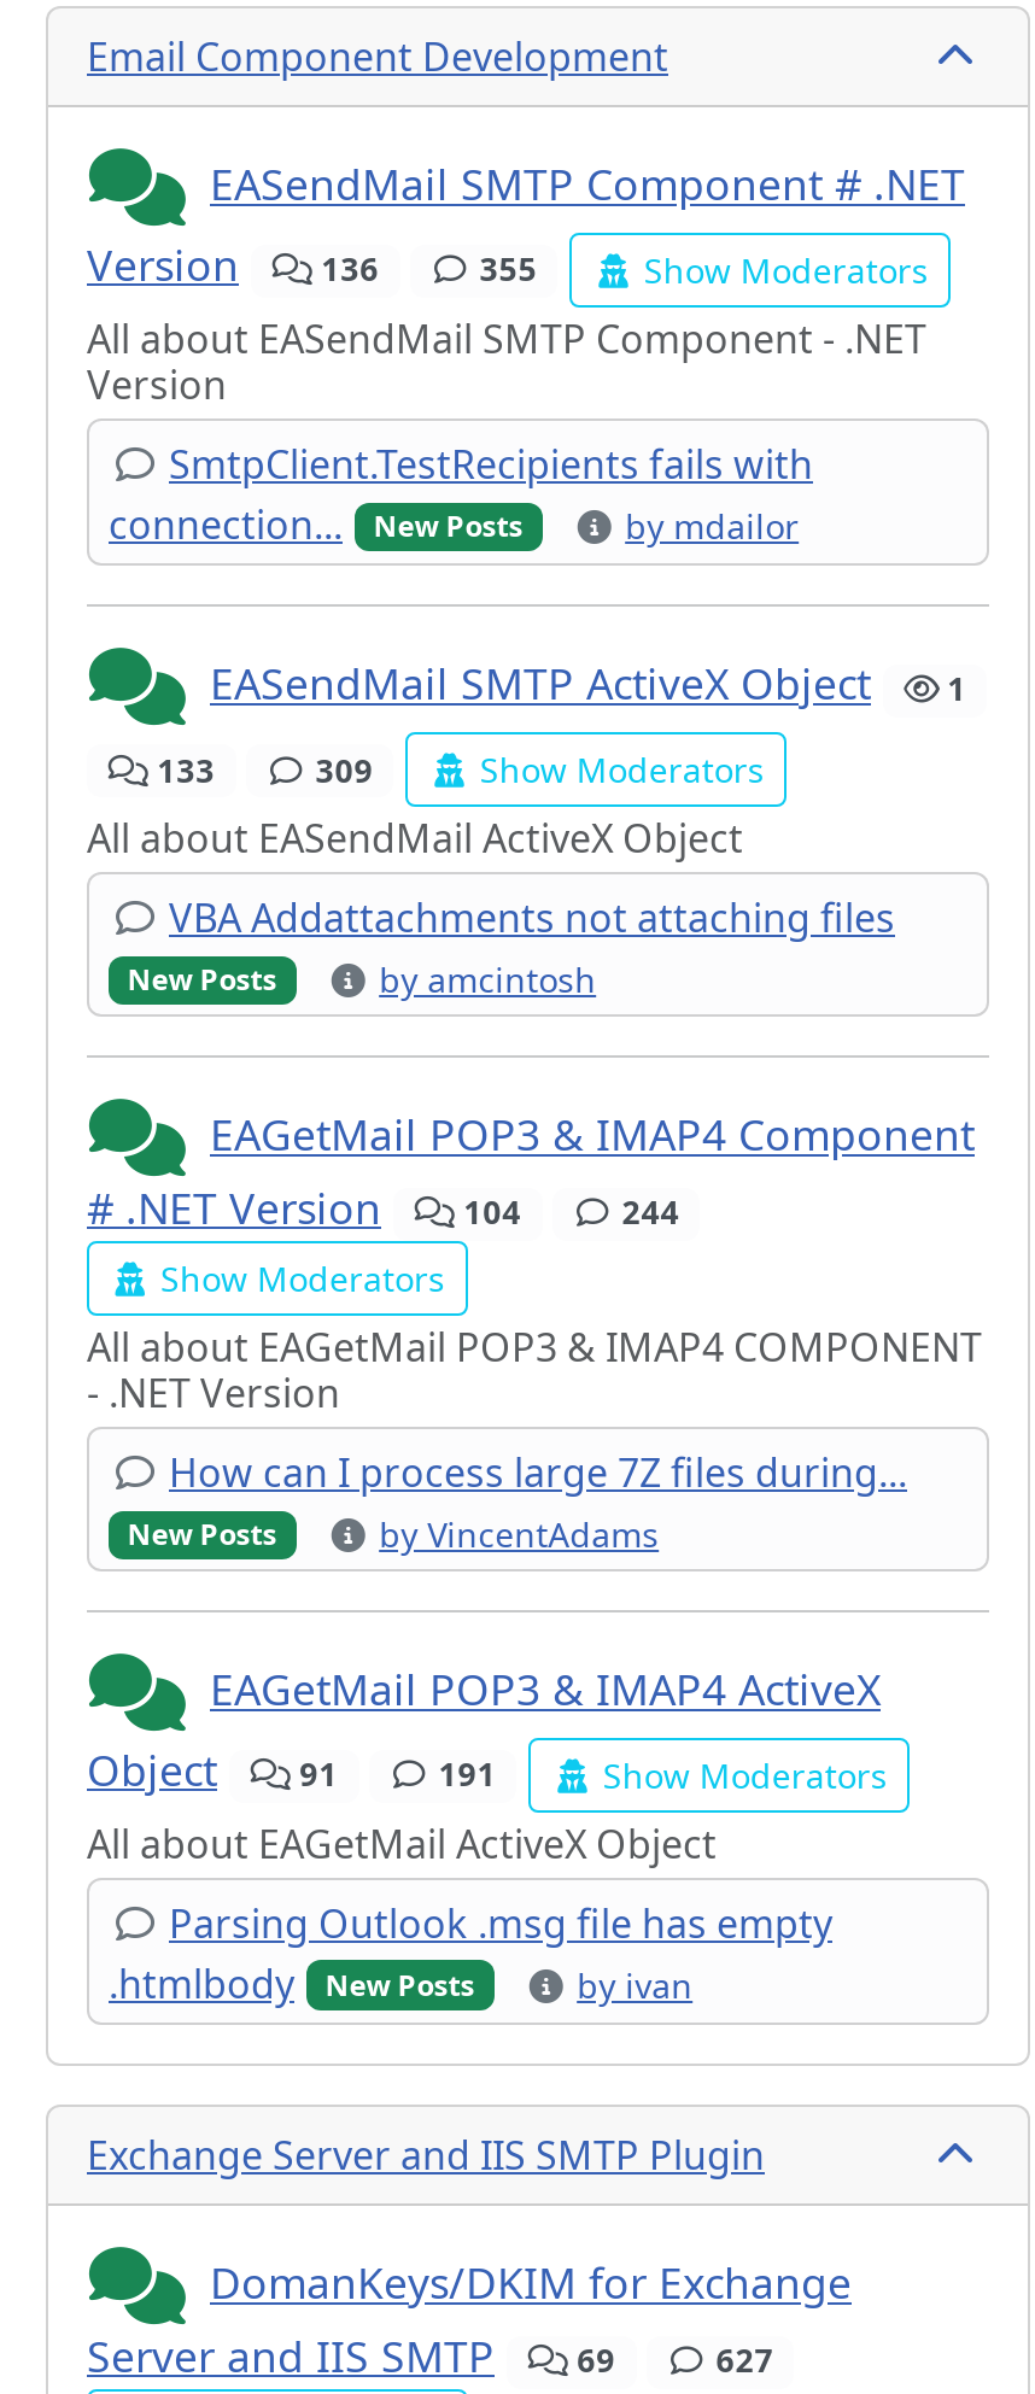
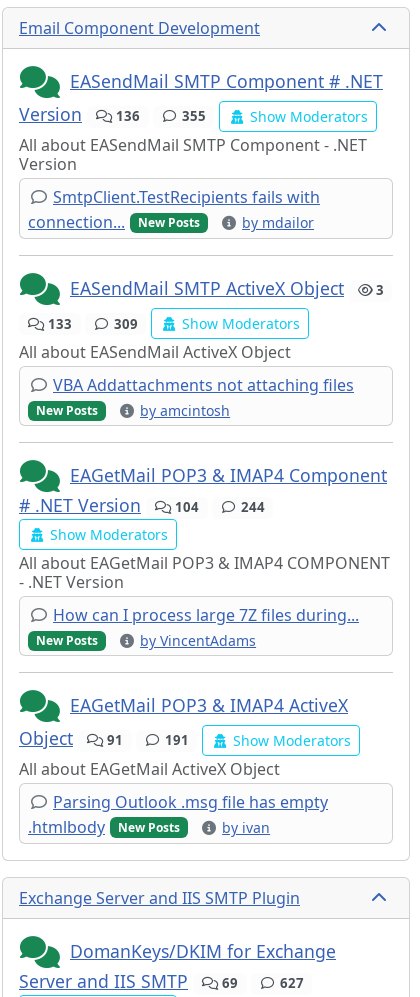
- EASendMail SMTP ActiveX Object 1
+ EASendMail SMTP ActiveX Object 3
